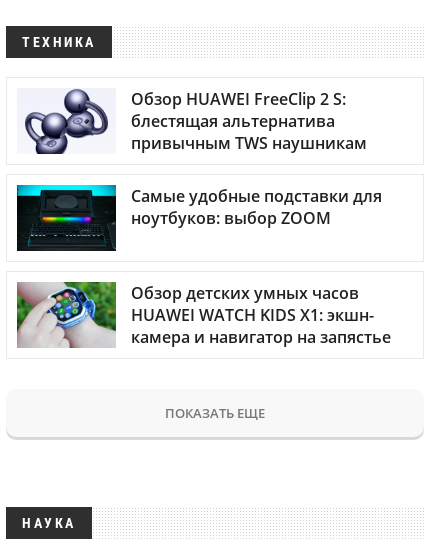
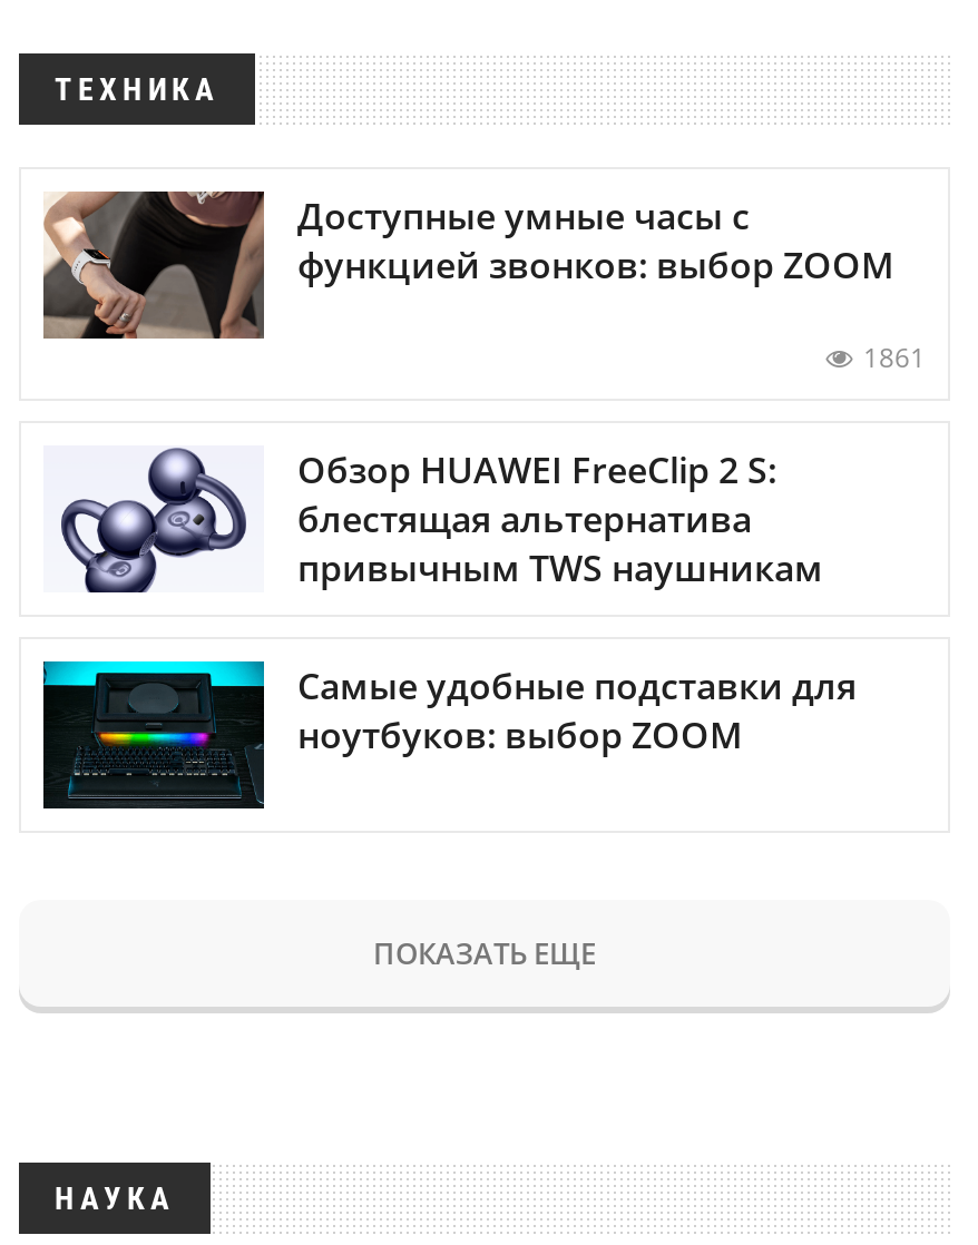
+ [image]
+ Доступные умные часы с
+ функцией звонков: выбор ZOOM
+ 1861

moved down: [image] | Обзор HUAWEI FreeClip 2 S: | блестящая альтернатива | привычным TWS наушникам | Самые удобные подставки для | ноутбуков: выбор ZOOM

- [image]
- Обзор детских умных часов
- HUAWEI WATCH KIDS X1: экшн-
- камера и навигатор на запястье
